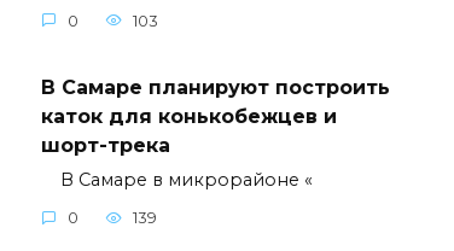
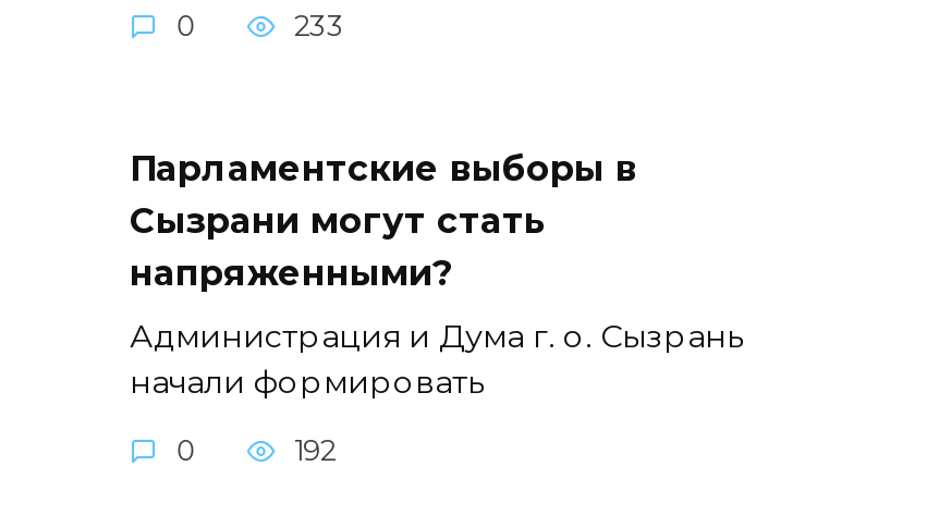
- 103
+ 233

- В Самаре планируют построить
- каток для конькобежцев и
- шорт-трека
+ Парламентские выборы в
+ Сызрани могут стать
+ напряженными?

- В Самаре в микрорайоне «
+ Администрация и Дума г. о. Сызрань
+ начали формировать

- 139
+ 192
